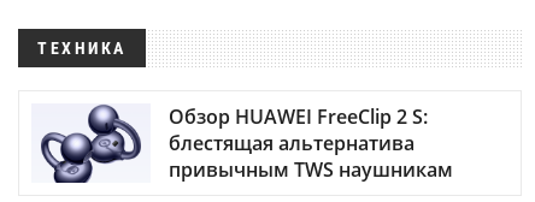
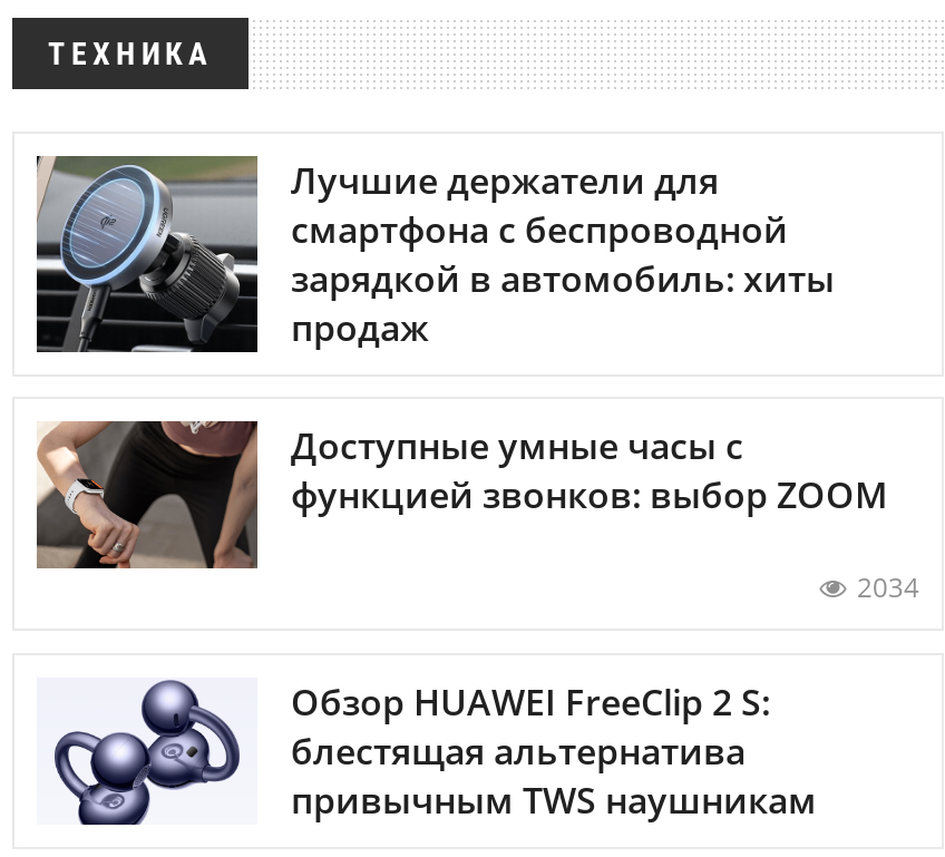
+ [image]
+ Лучшие держатели для
+ смартфона с беспроводной
+ зарядкой в автомобиль: хиты
+ продаж
+ Доступные умные часы с
+ функцией звонков: выбор ZOOM
+ 2034

+ [image]
